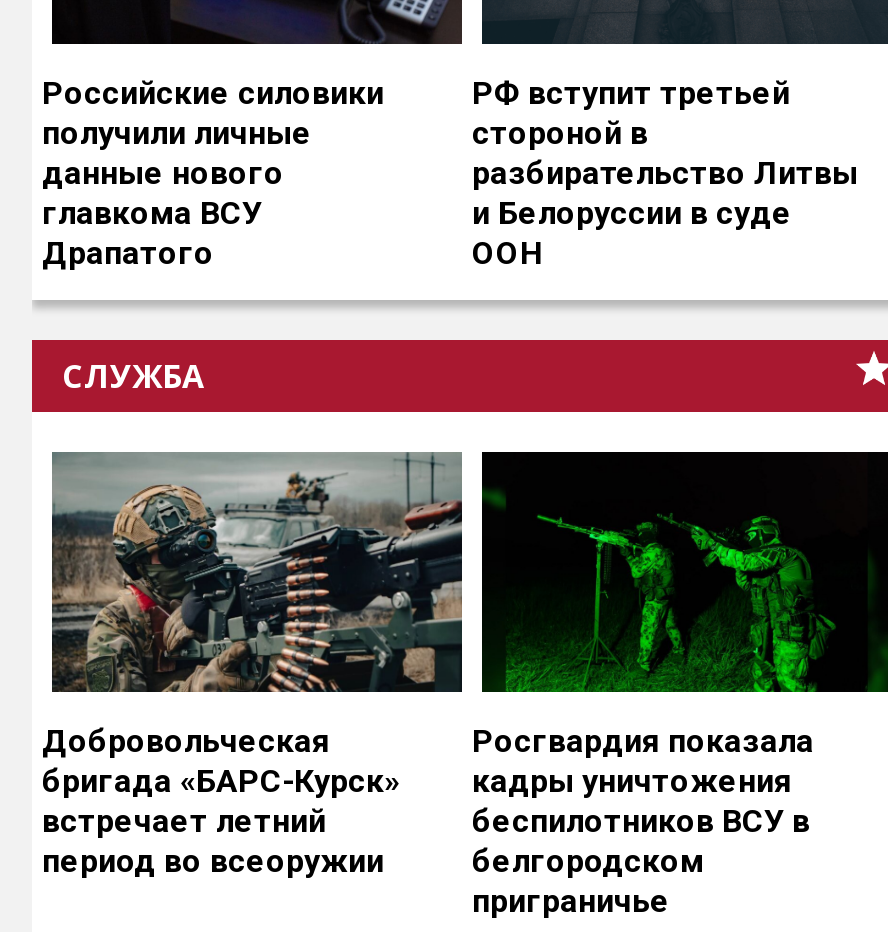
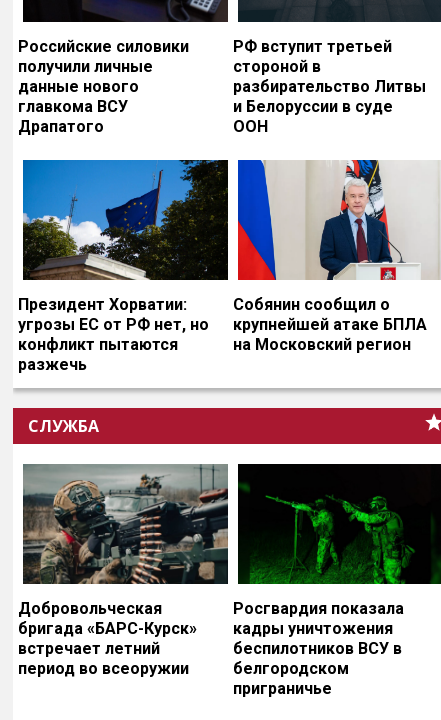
+ [image]
+ Президент Хорватии:
+ угрозы ЕС от РФ нет, но
+ конфликт пытаются
+ разжечь

+ [image]
+ Собянин сообщил о
+ крупнейшей атаке БПЛА
+ на Московский регион
